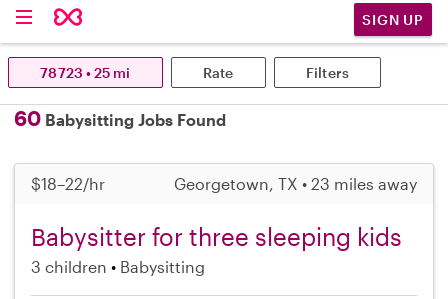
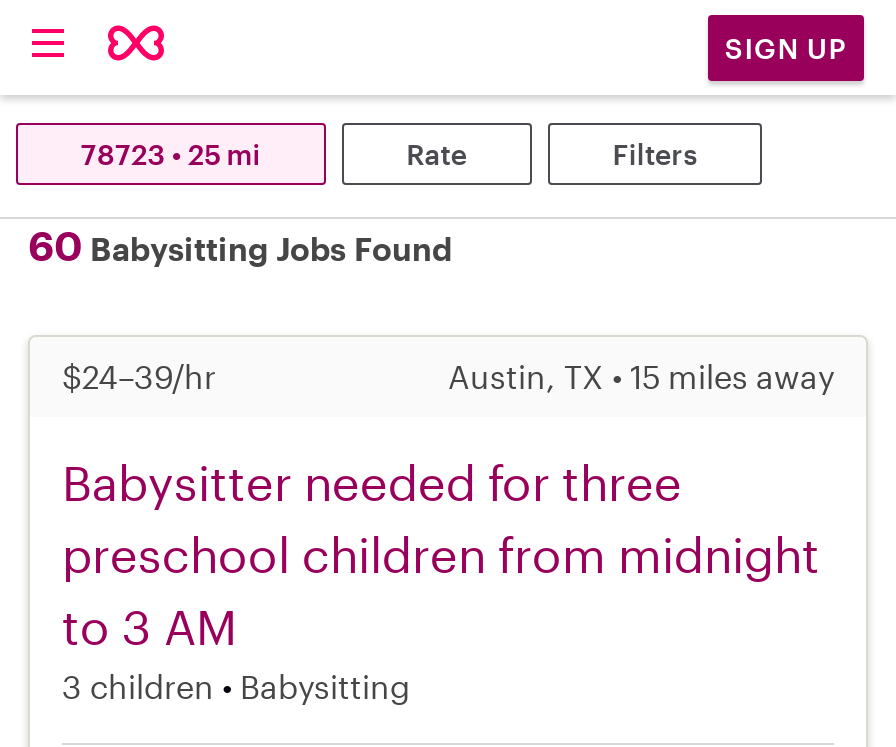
- $18–22/hr
- Georgetown, TX • 23 miles away
+ $24–39/hr
+ Austin, TX • 15 miles away

- Babysitter for three sleeping kids
+ Babysitter needed for three
+ preschool children from midnight
+ to 3 AM
